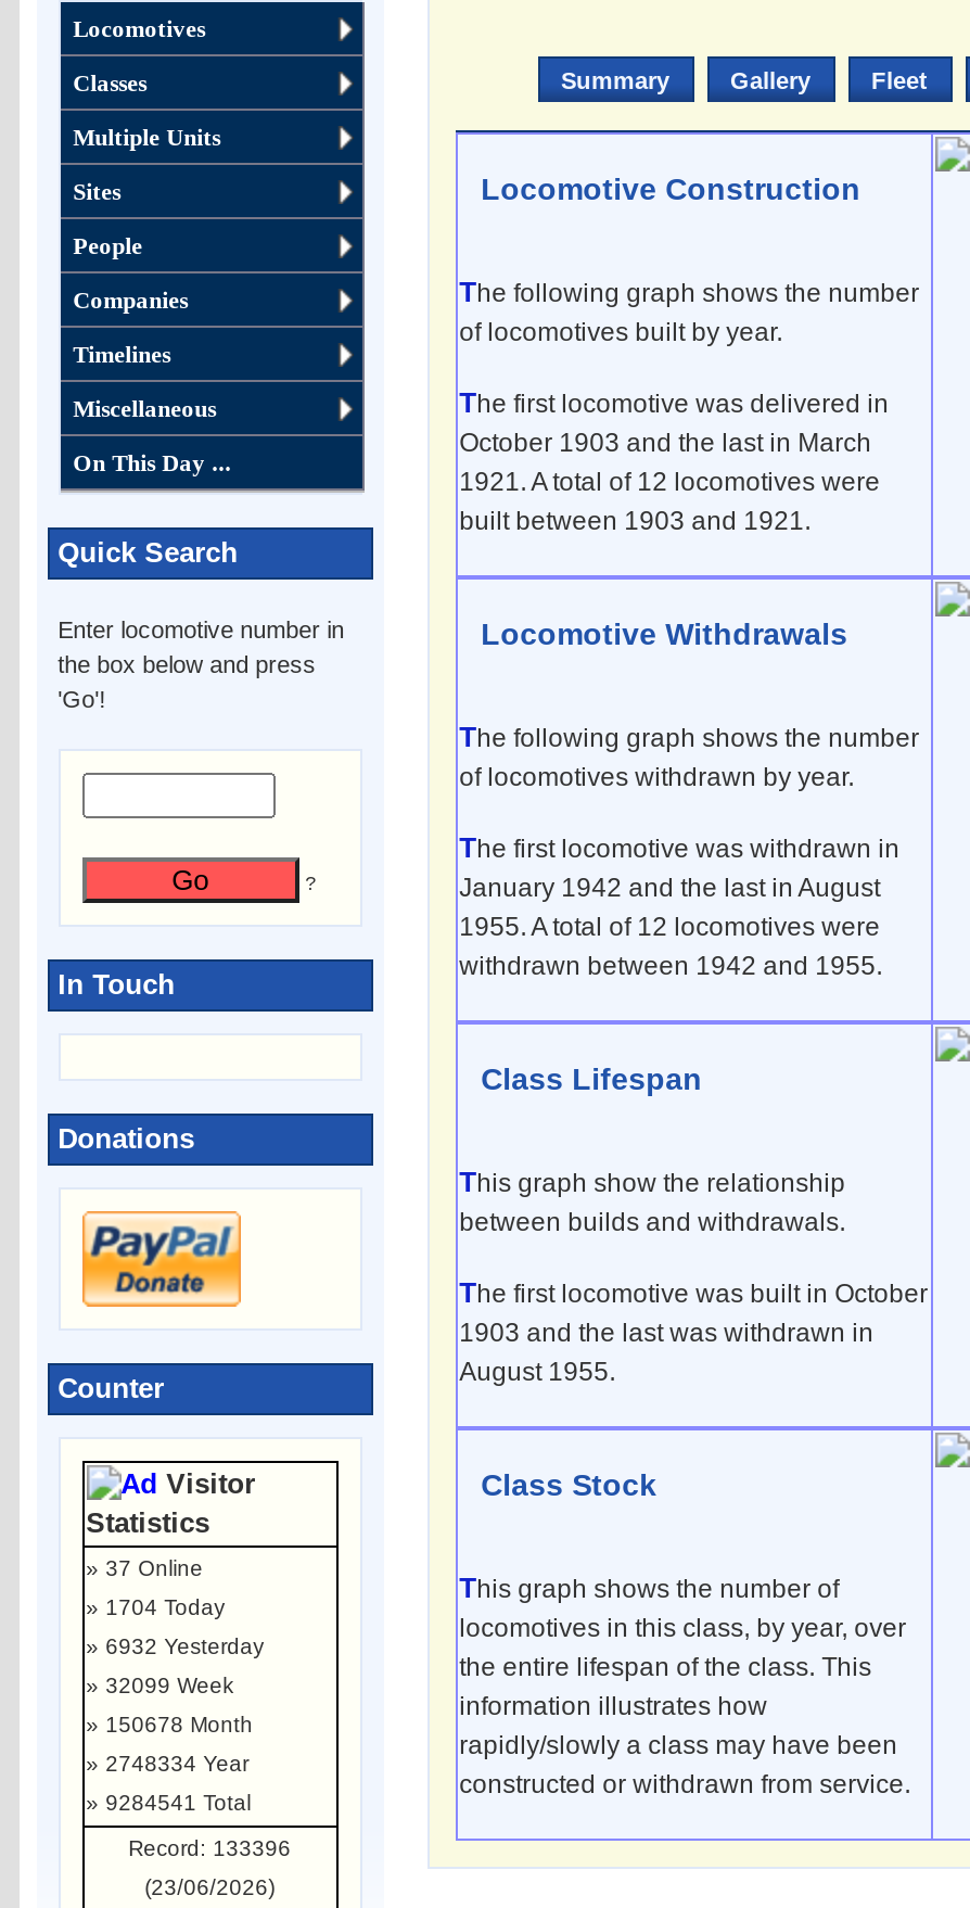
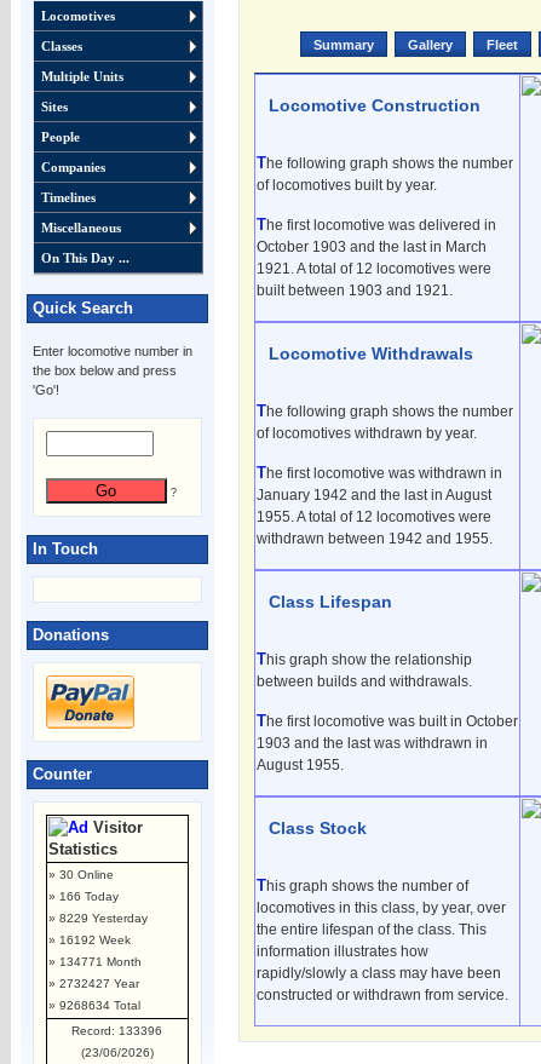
- » 37 Online
+ » 30 Online

- » 1704 Today
+ » 166 Today

- » 6932 Yesterday
+ » 8229 Yesterday

- » 32099 Week
+ » 16192 Week

- » 150678 Month
+ » 134771 Month

- » 2748334 Year
+ » 2732427 Year

- » 9284541 Total
+ » 9268634 Total
